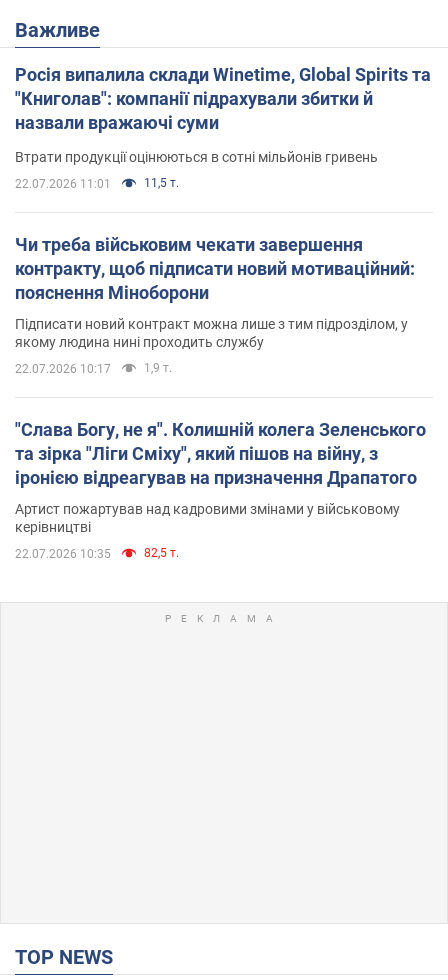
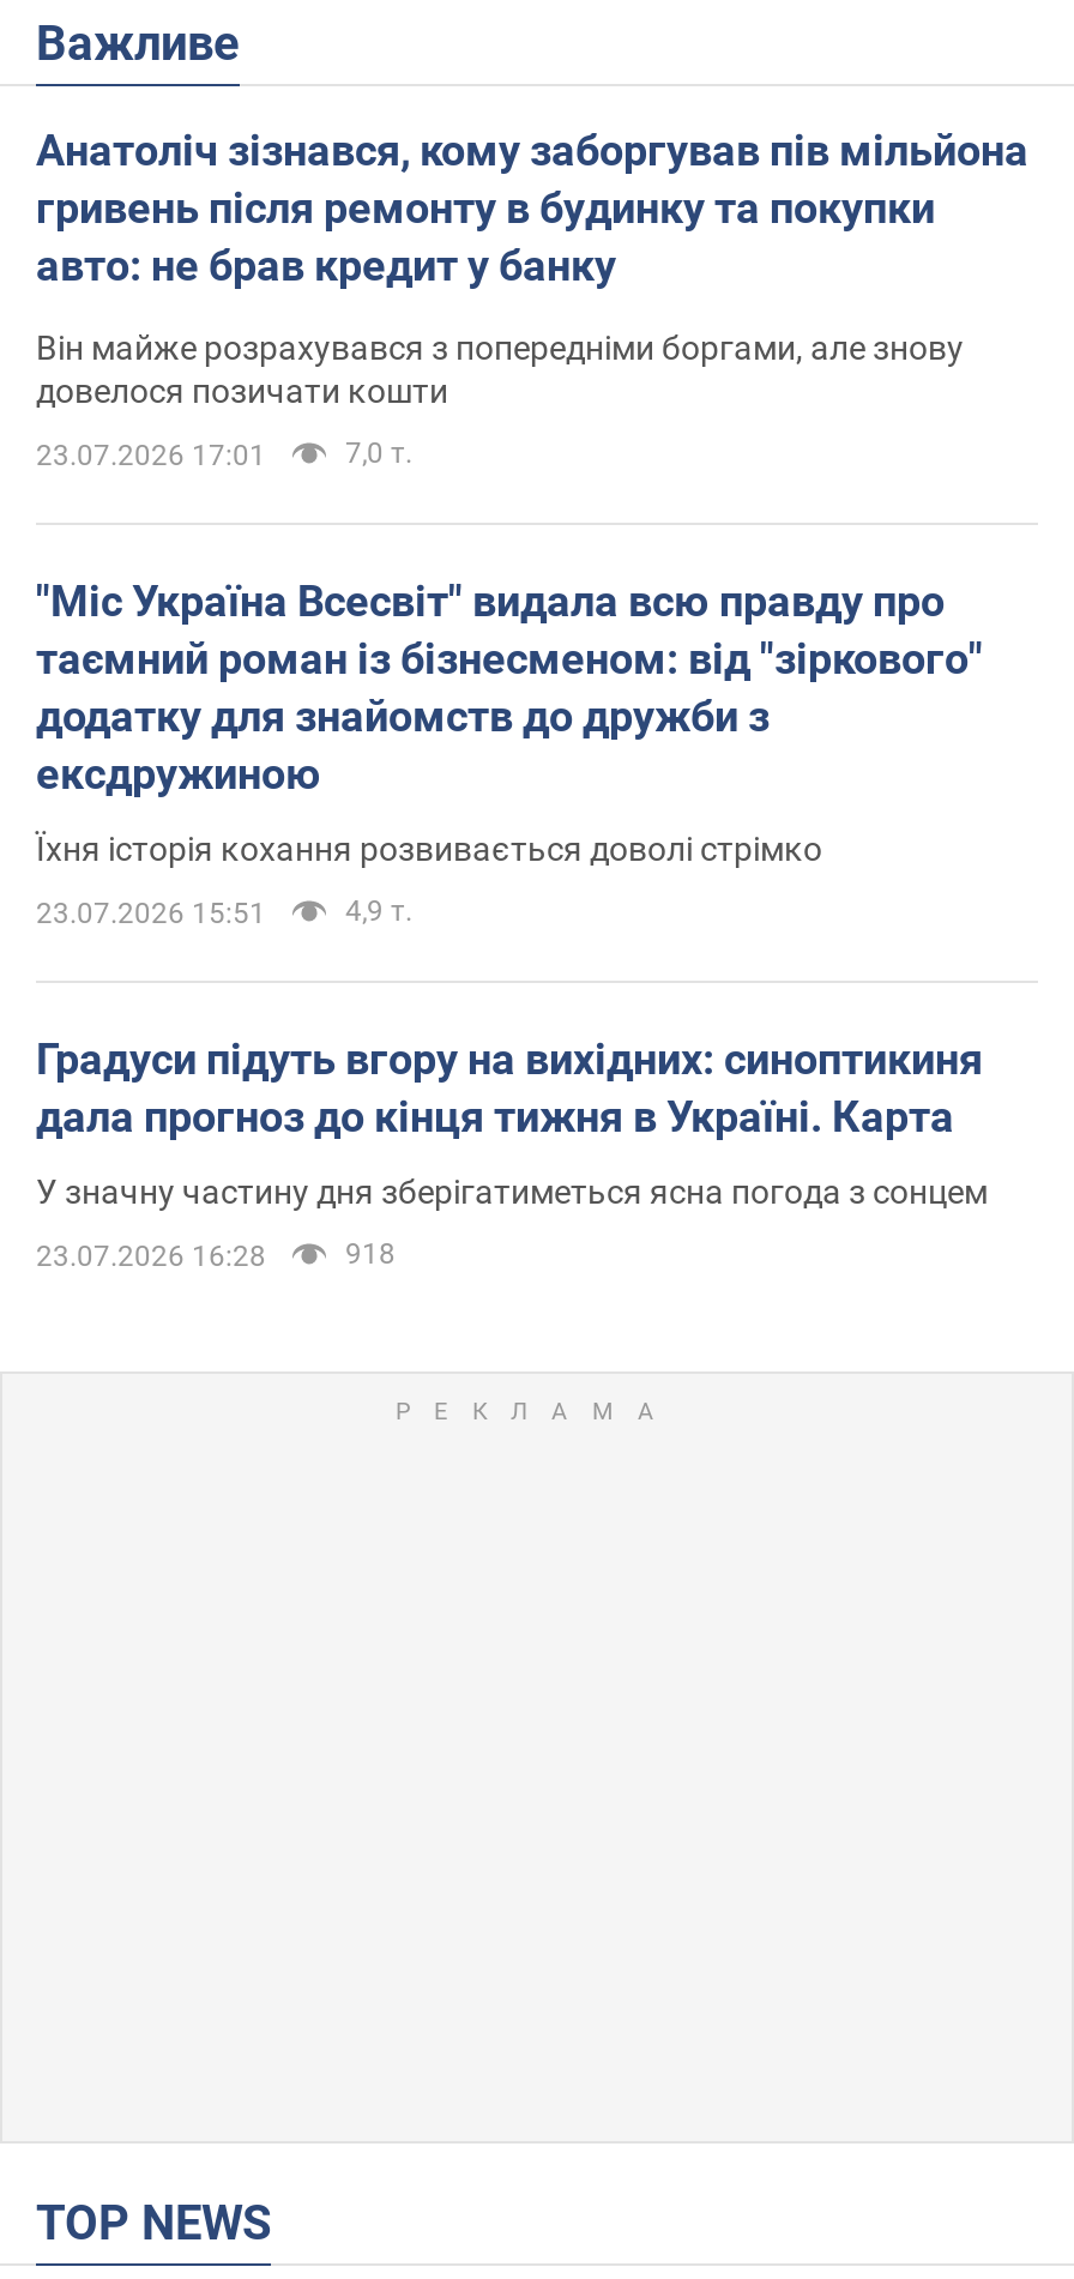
- Росія випалила склади Winetime, Global Spirits та
- "Книголав": компанії підрахували збитки й
- назвали вражаючі суми
+ Анатоліч зізнався, кому заборгував пів мільйона
+ гривень після ремонту в будинку та покупки
+ авто: не брав кредит у банку

- Втрати продукції оцінюються в сотні мільйонів гривень
+ Він майже розрахувався з попередніми боргами, але знову
+ довелося позичати кошти

- 22.07.2026 11:01
- 11,5 т.
+ 23.07.2026 17:01
+ 7,0 т.

- Чи треба військовим чекати завершення
- контракту, щоб підписати новий мотиваційний:
- пояснення Міноборони
+ "Міс Україна Всесвіт" видала всю правду про
+ таємний роман із бізнесменом: від "зіркового"
+ додатку для знайомств до дружби з
+ ексдружиною

- Підписати новий контракт можна лише з тим підрозділом, у
- якому людина нині проходить службу
+ Їхня історія кохання розвивається доволі стрімко

- 22.07.2026 10:17
- 1,9 т.
+ 23.07.2026 15:51
+ 4,9 т.

- "Слава Богу, не я". Колишній колега Зеленського
- та зірка "Ліги Сміху", який пішов на війну, з
- іронією відреагував на призначення Драпатого
+ Градуси підуть вгору на вихідних: синоптикиня
+ дала прогноз до кінця тижня в Україні. Карта

- Артист пожартував над кадровими змінами у військовому
- керівництві
+ У значну частину дня зберігатиметься ясна погода з сонцем

- 22.07.2026 10:35
- 82,5 т.
+ 23.07.2026 16:28
+ 918
